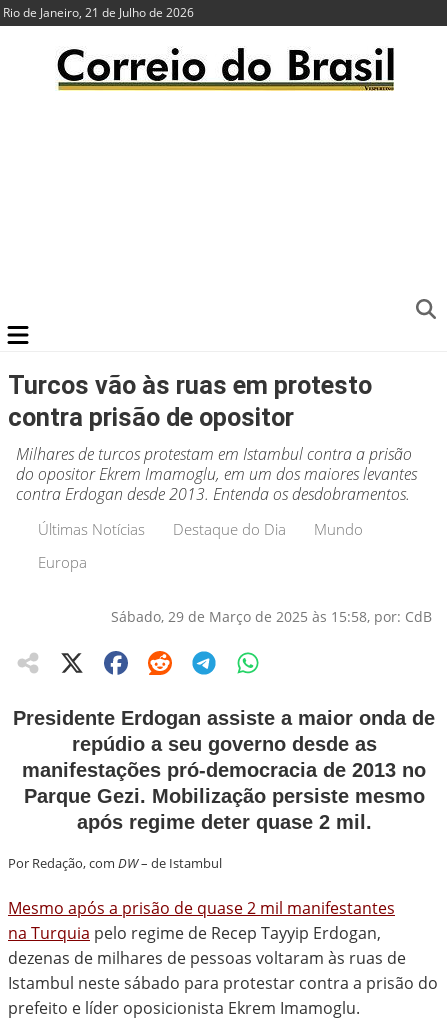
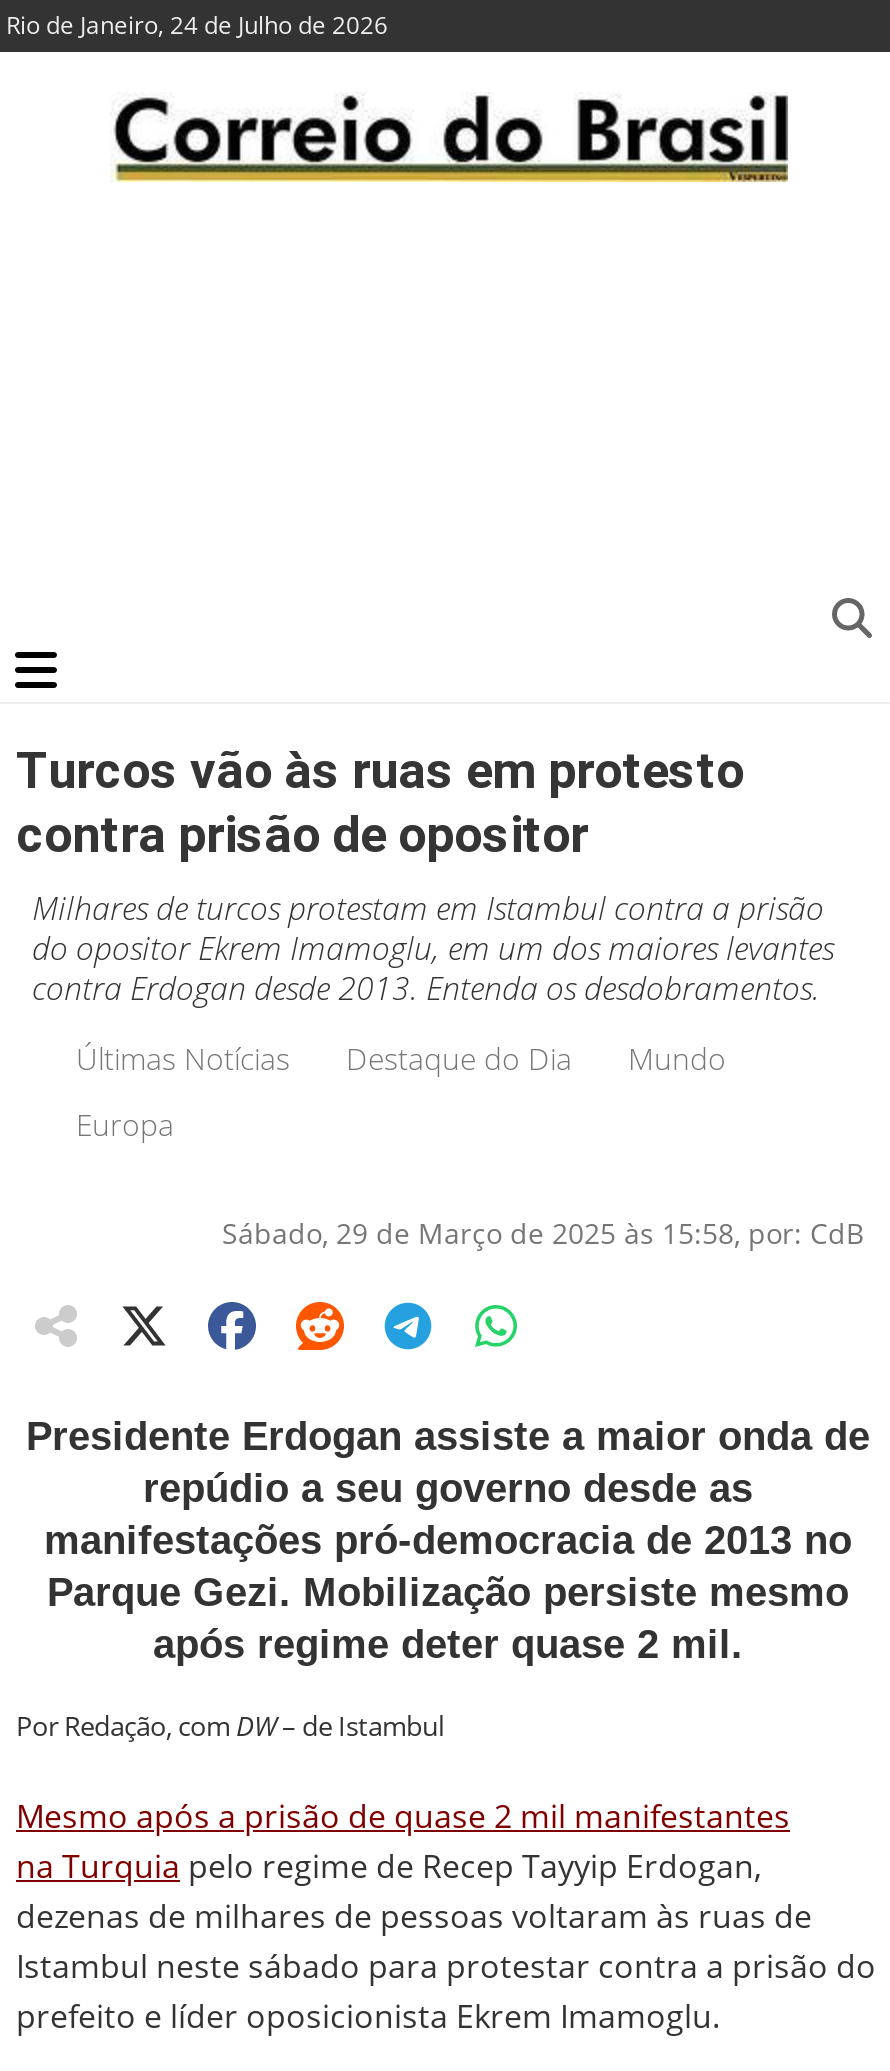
- Rio de Janeiro, 21 de Julho de 2026
+ Rio de Janeiro, 24 de Julho de 2026
